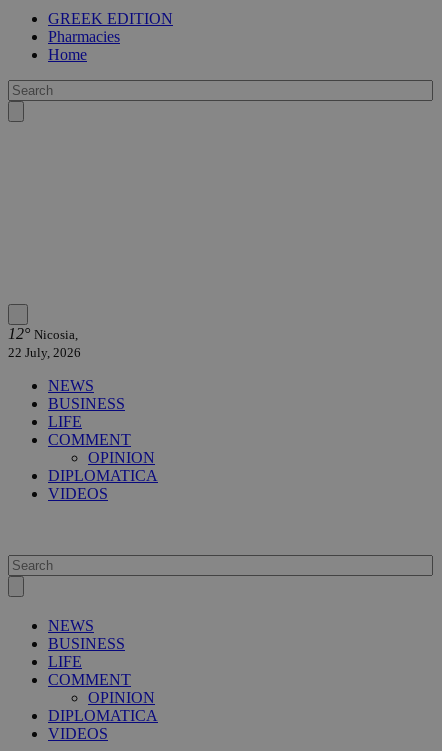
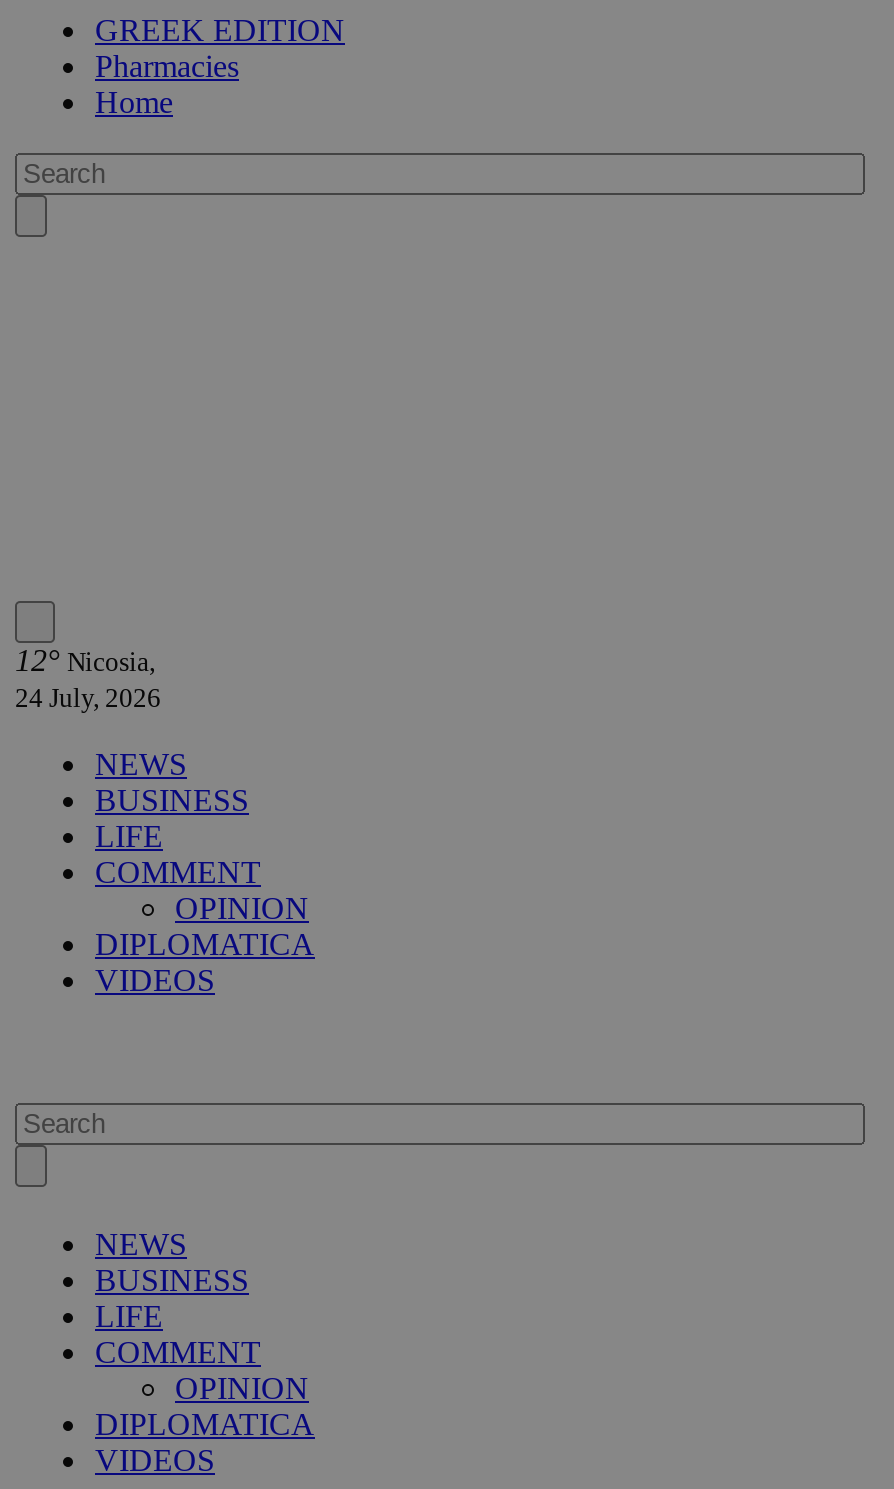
- 22 July, 2026
+ 24 July, 2026
